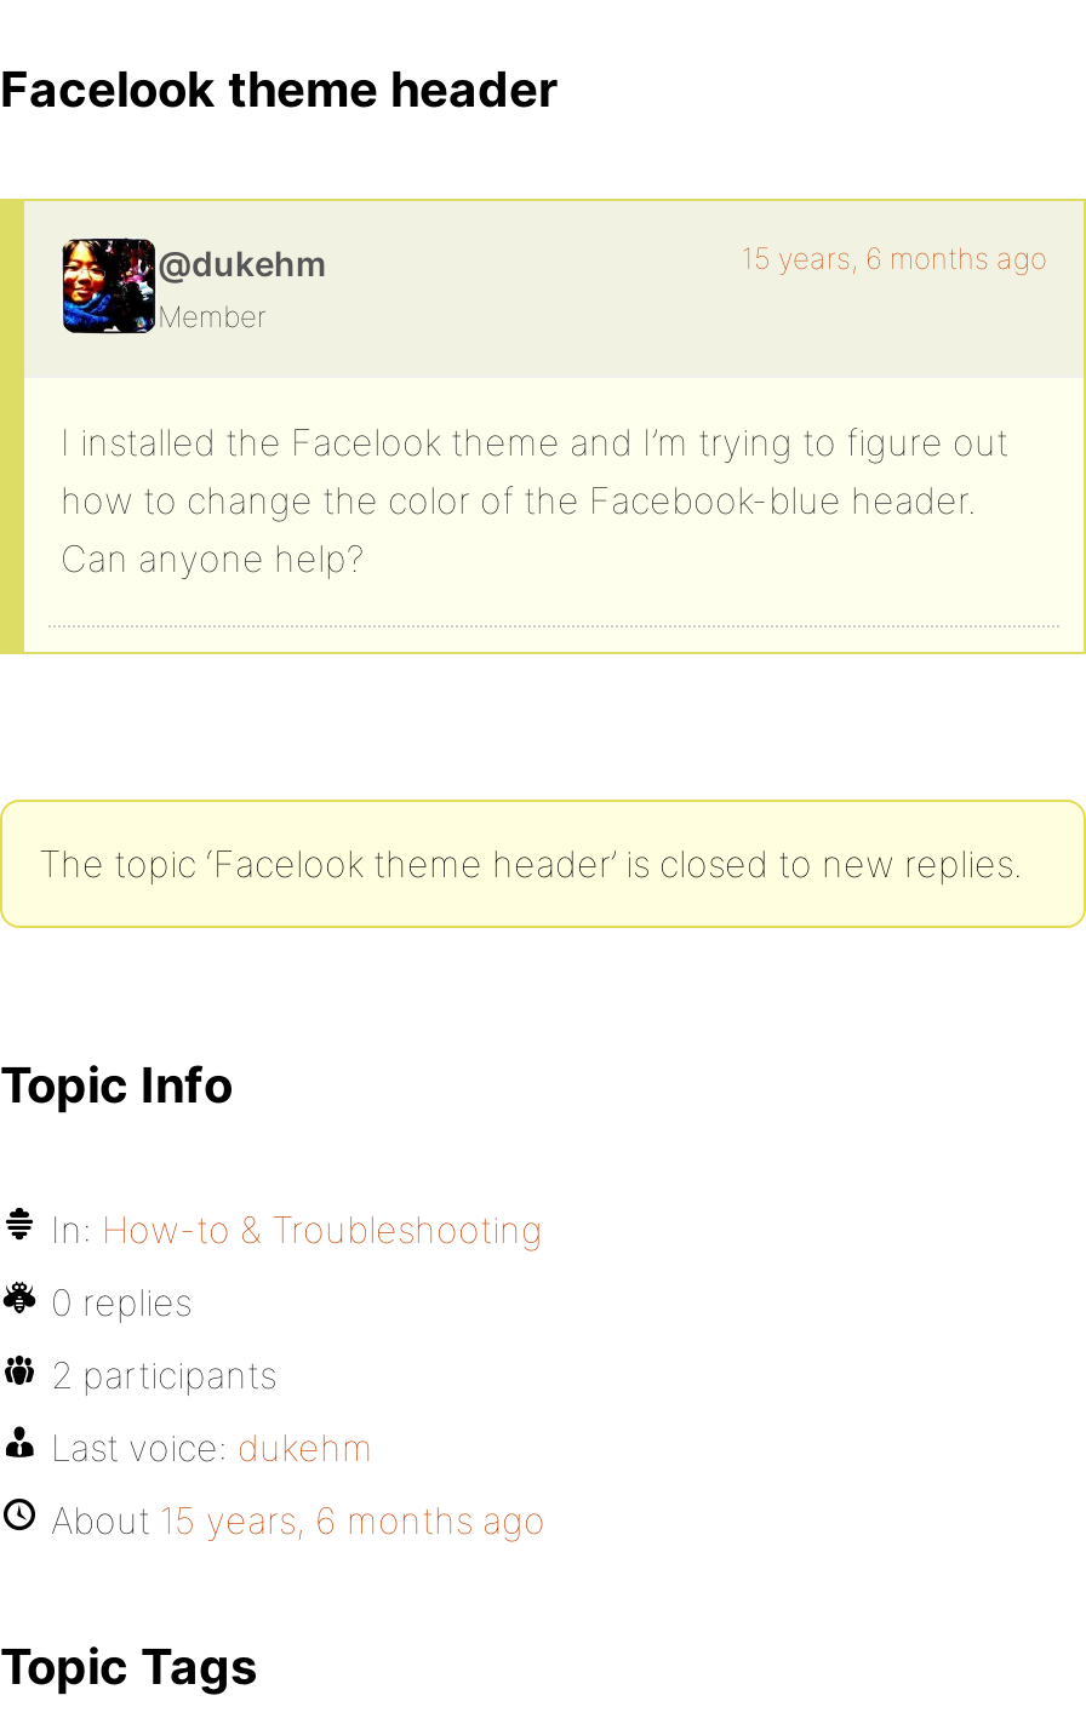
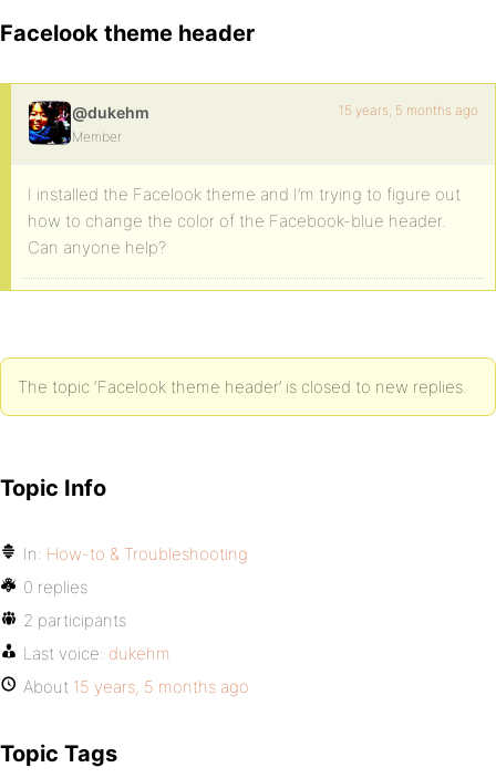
- 15 years, 6 months ago
+ 15 years, 5 months ago

- About 15 years, 6 months ago
+ About 15 years, 5 months ago
